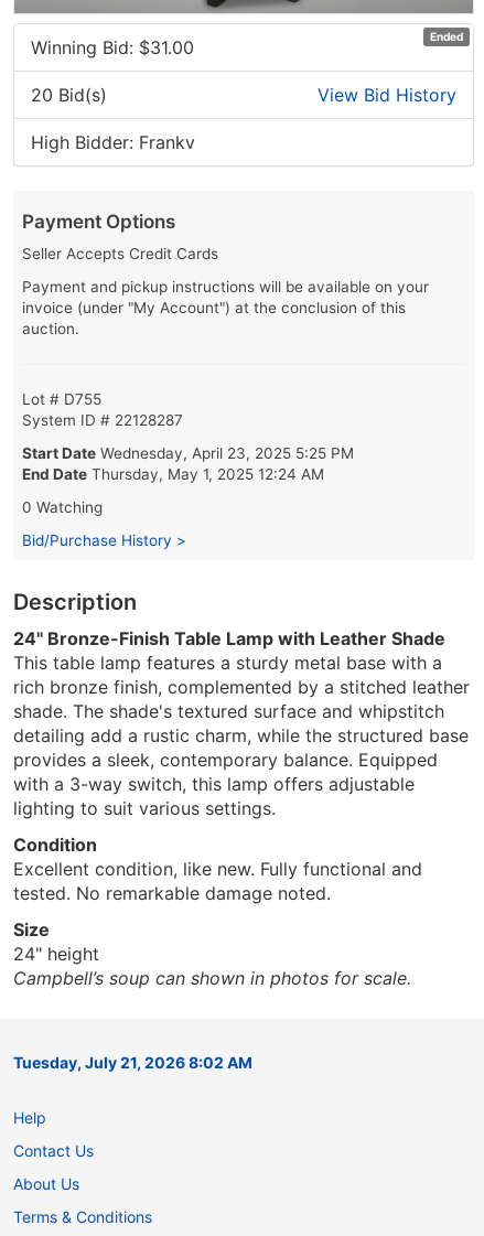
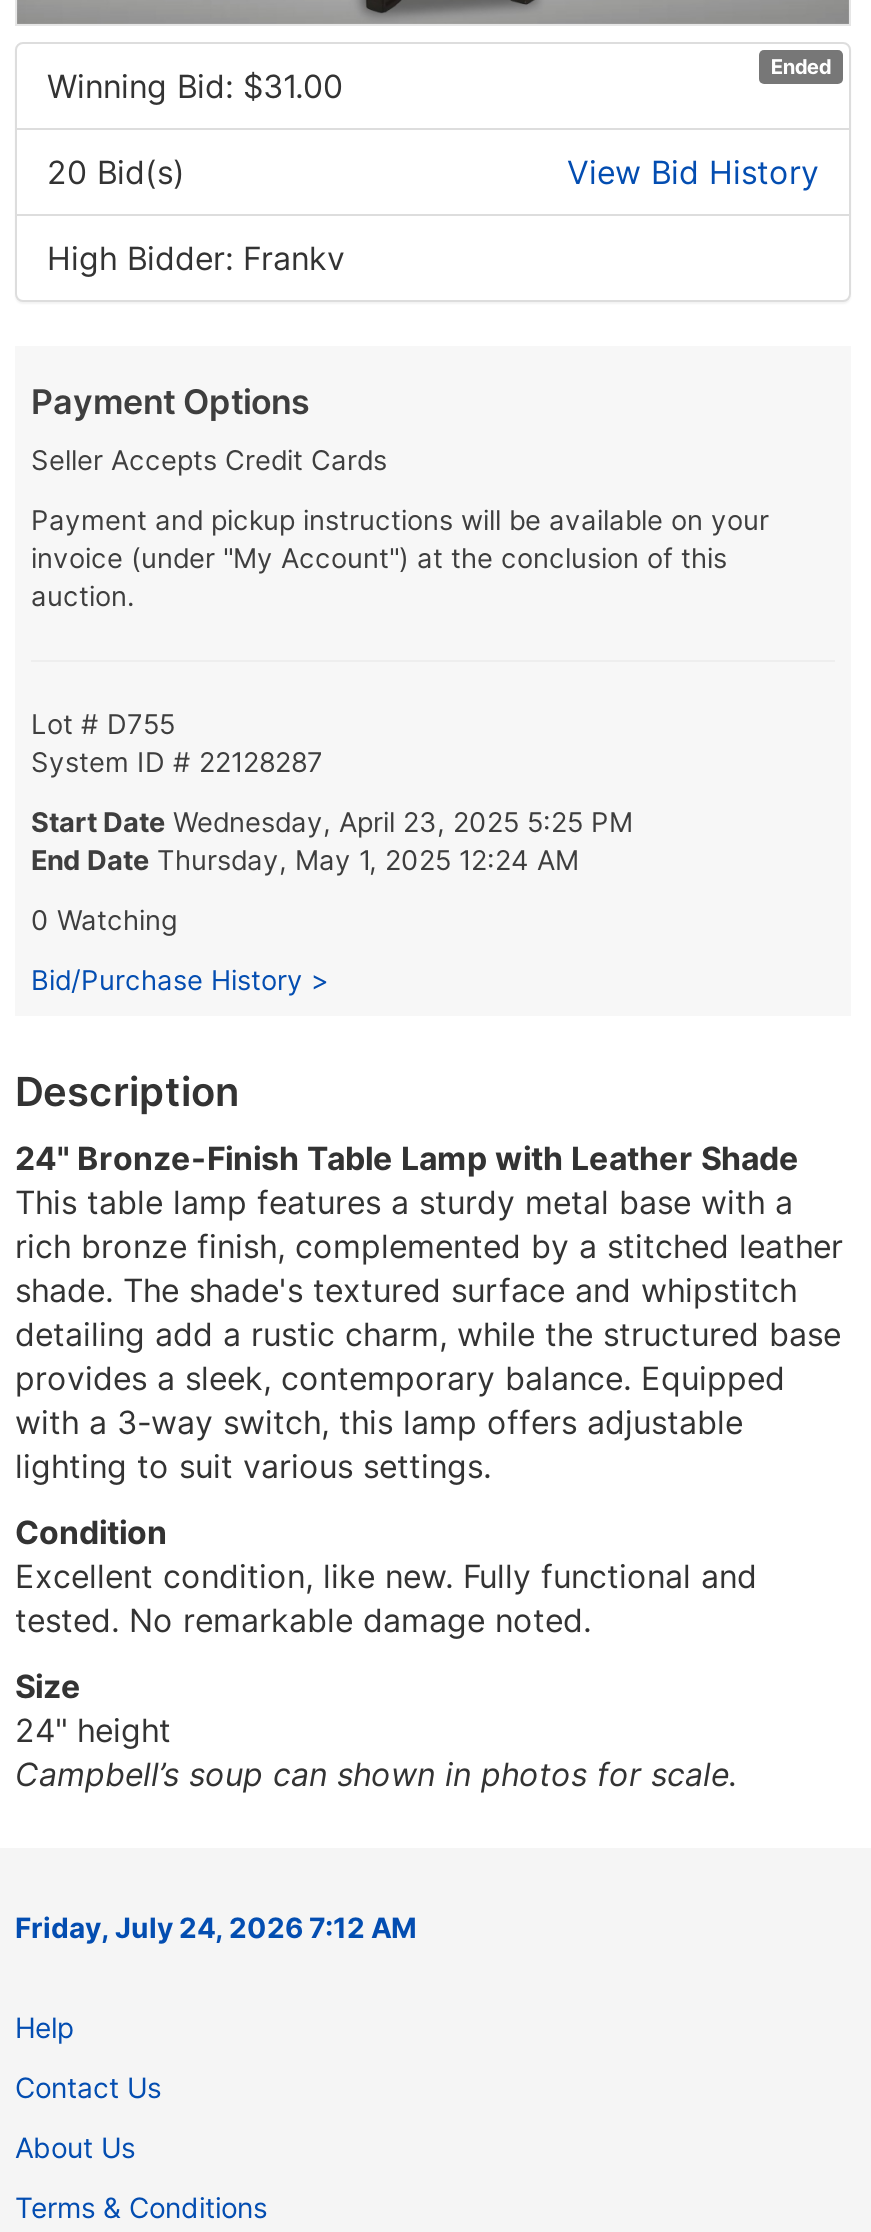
- Tuesday, July 21, 2026 8:02 AM
+ Friday, July 24, 2026 7:12 AM
